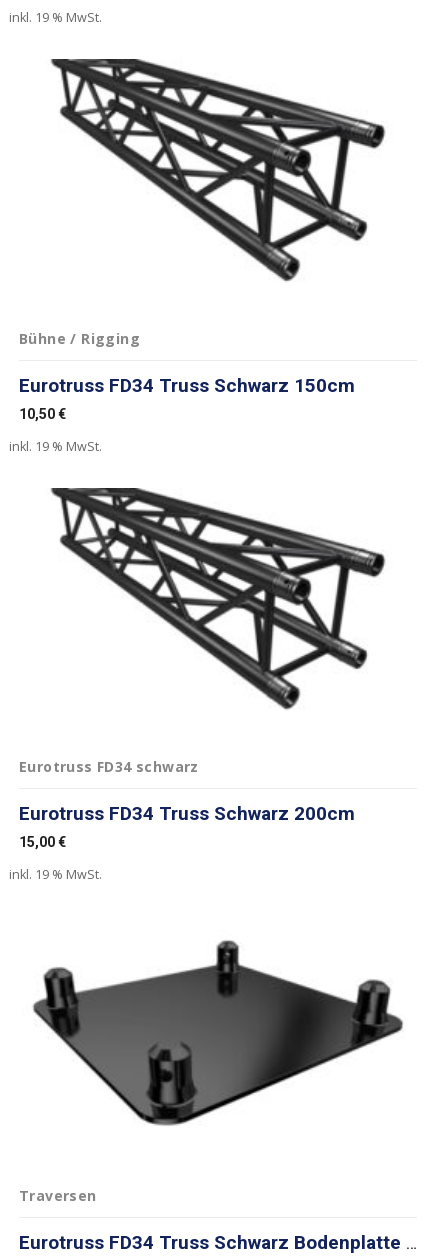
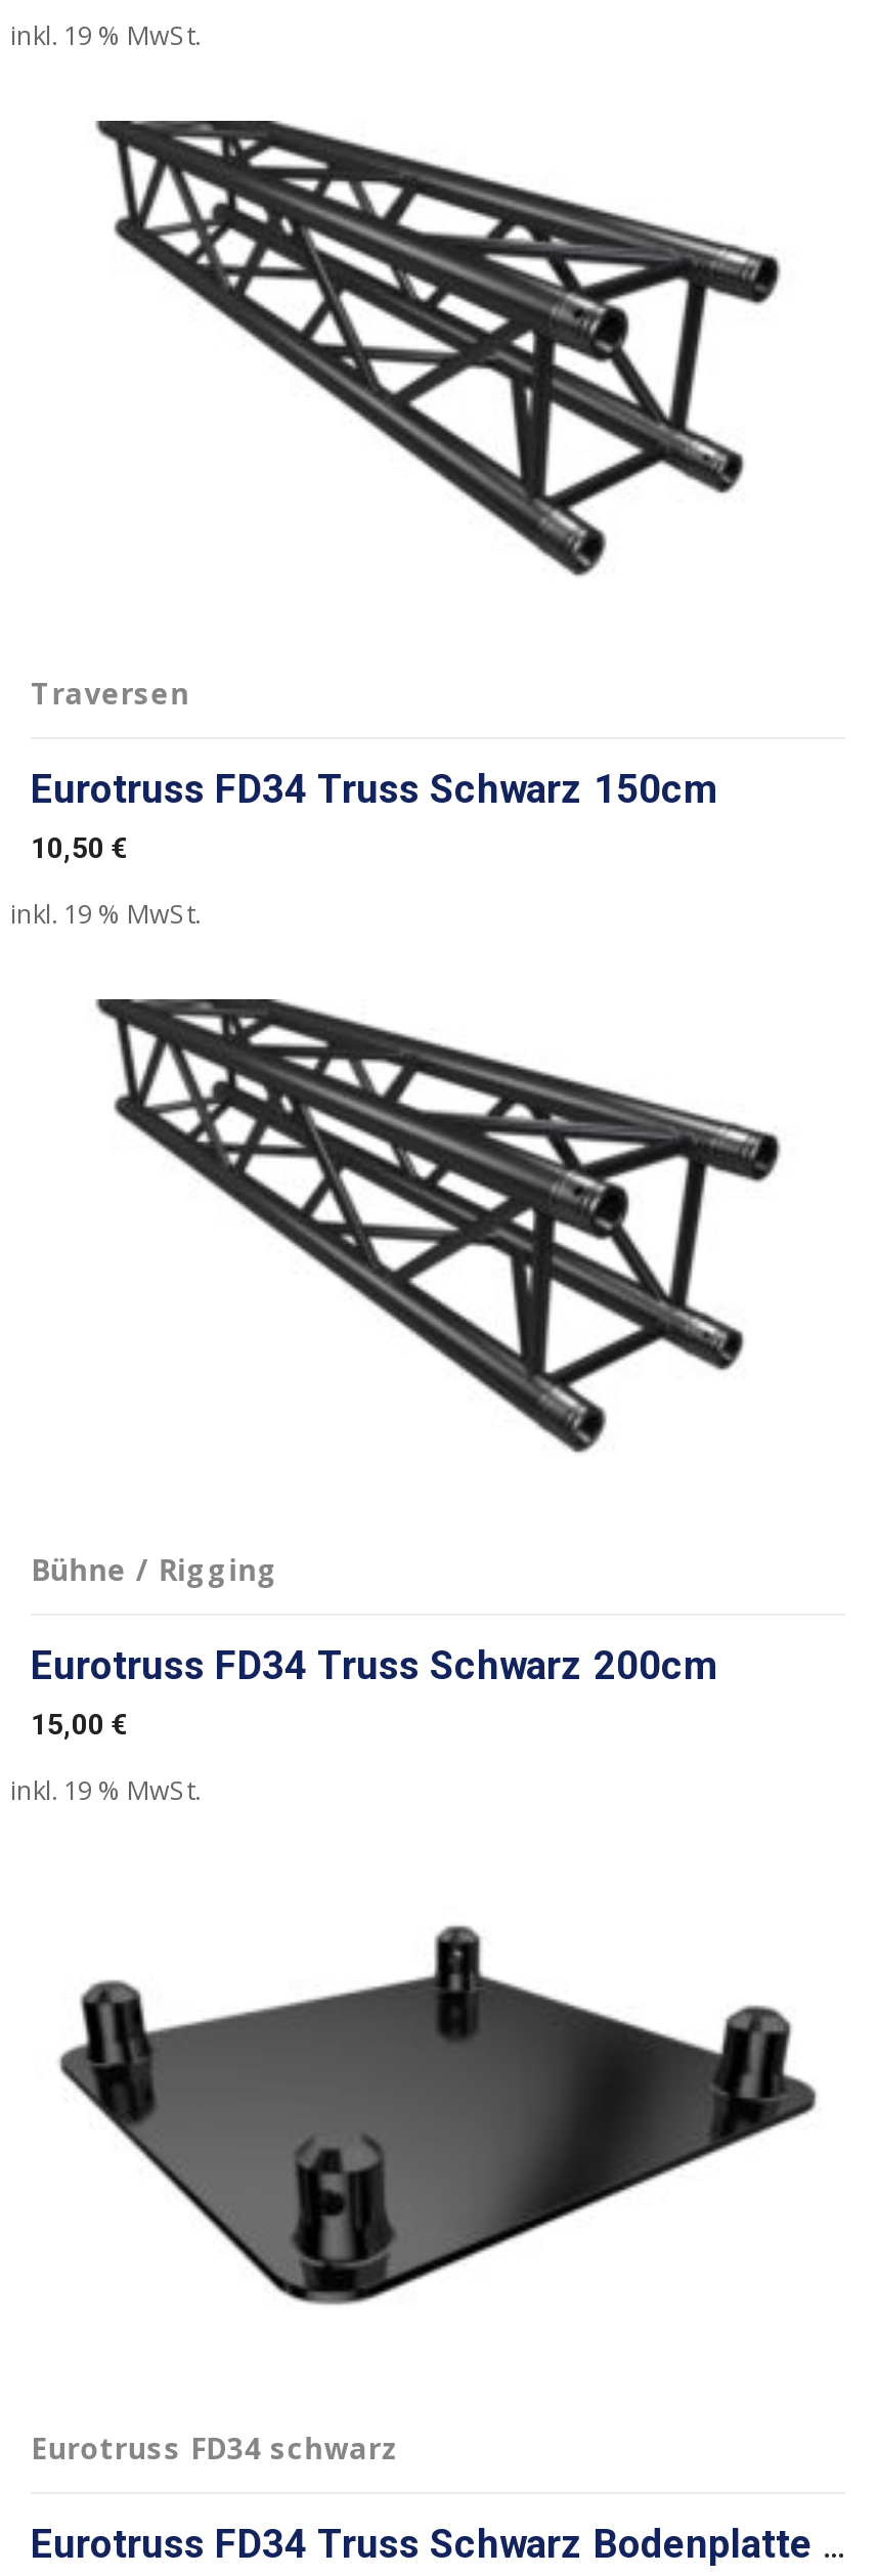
moved down: Bühne / Rigging

moved down: Eurotruss FD34 schwarz

moved up: Traversen
